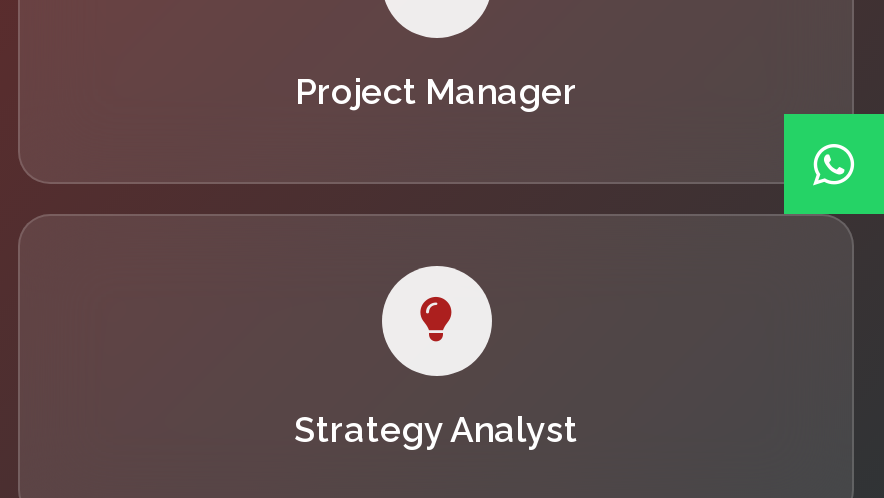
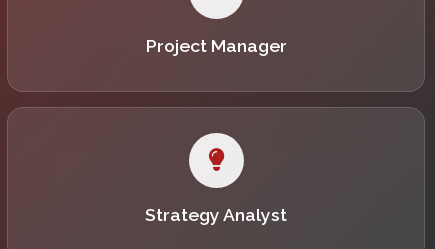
- [image]
